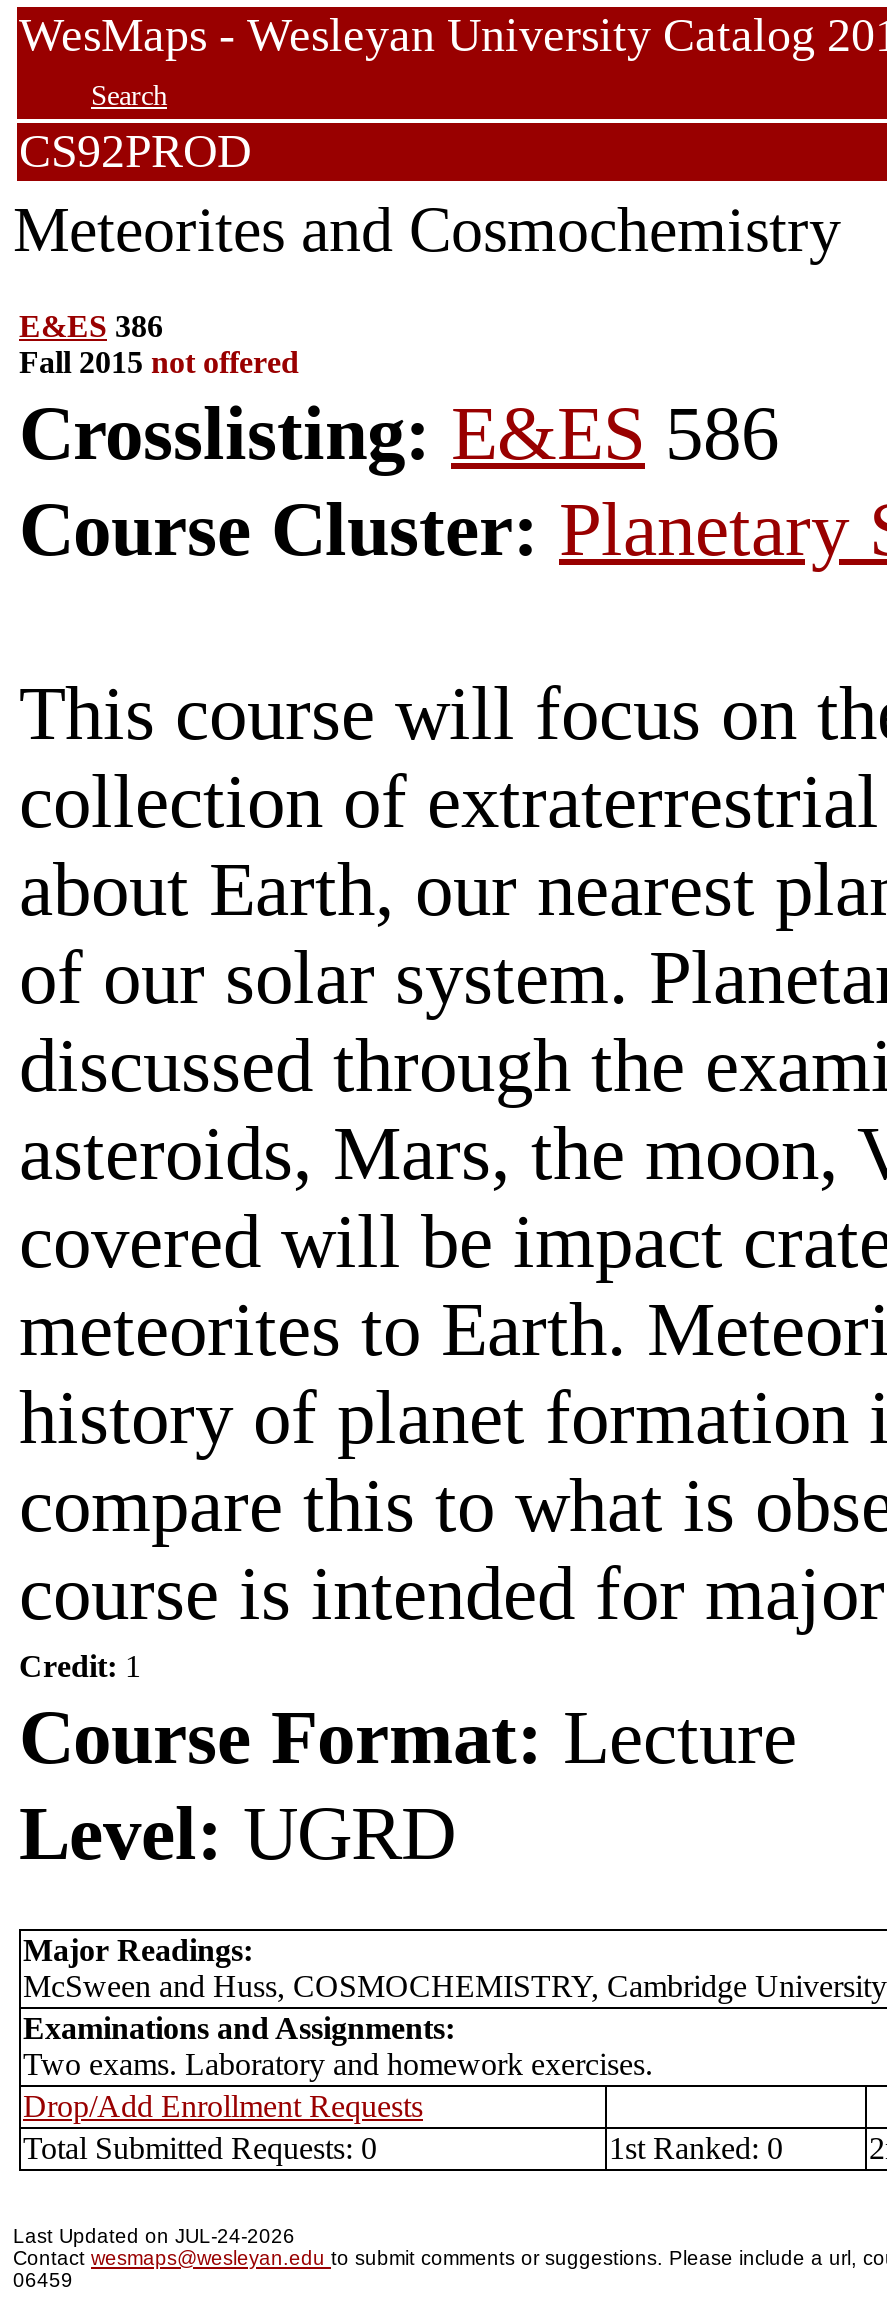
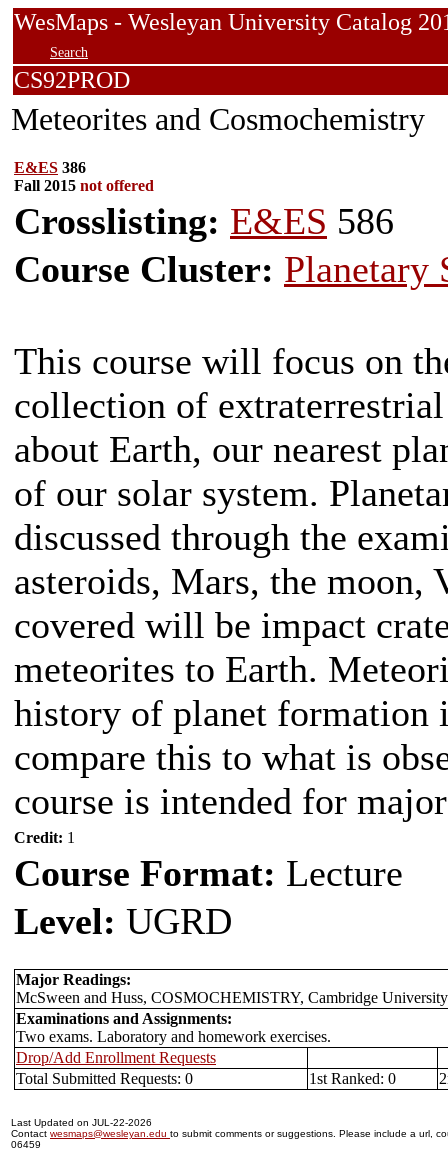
- Last Updated on JUL-24-2026
+ Last Updated on JUL-22-2026
